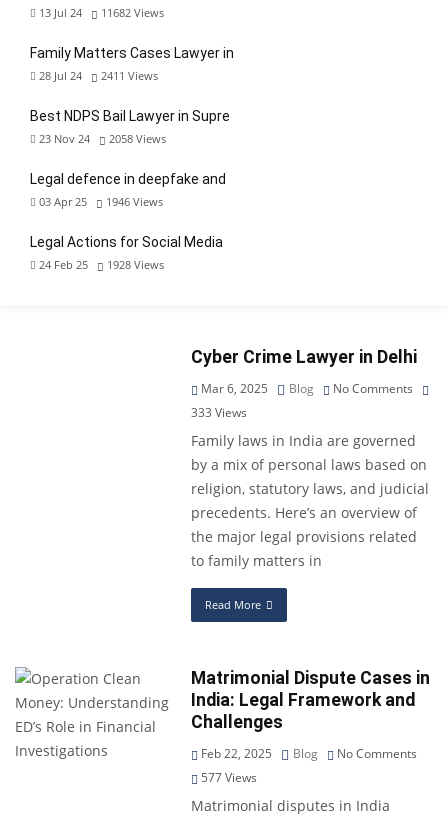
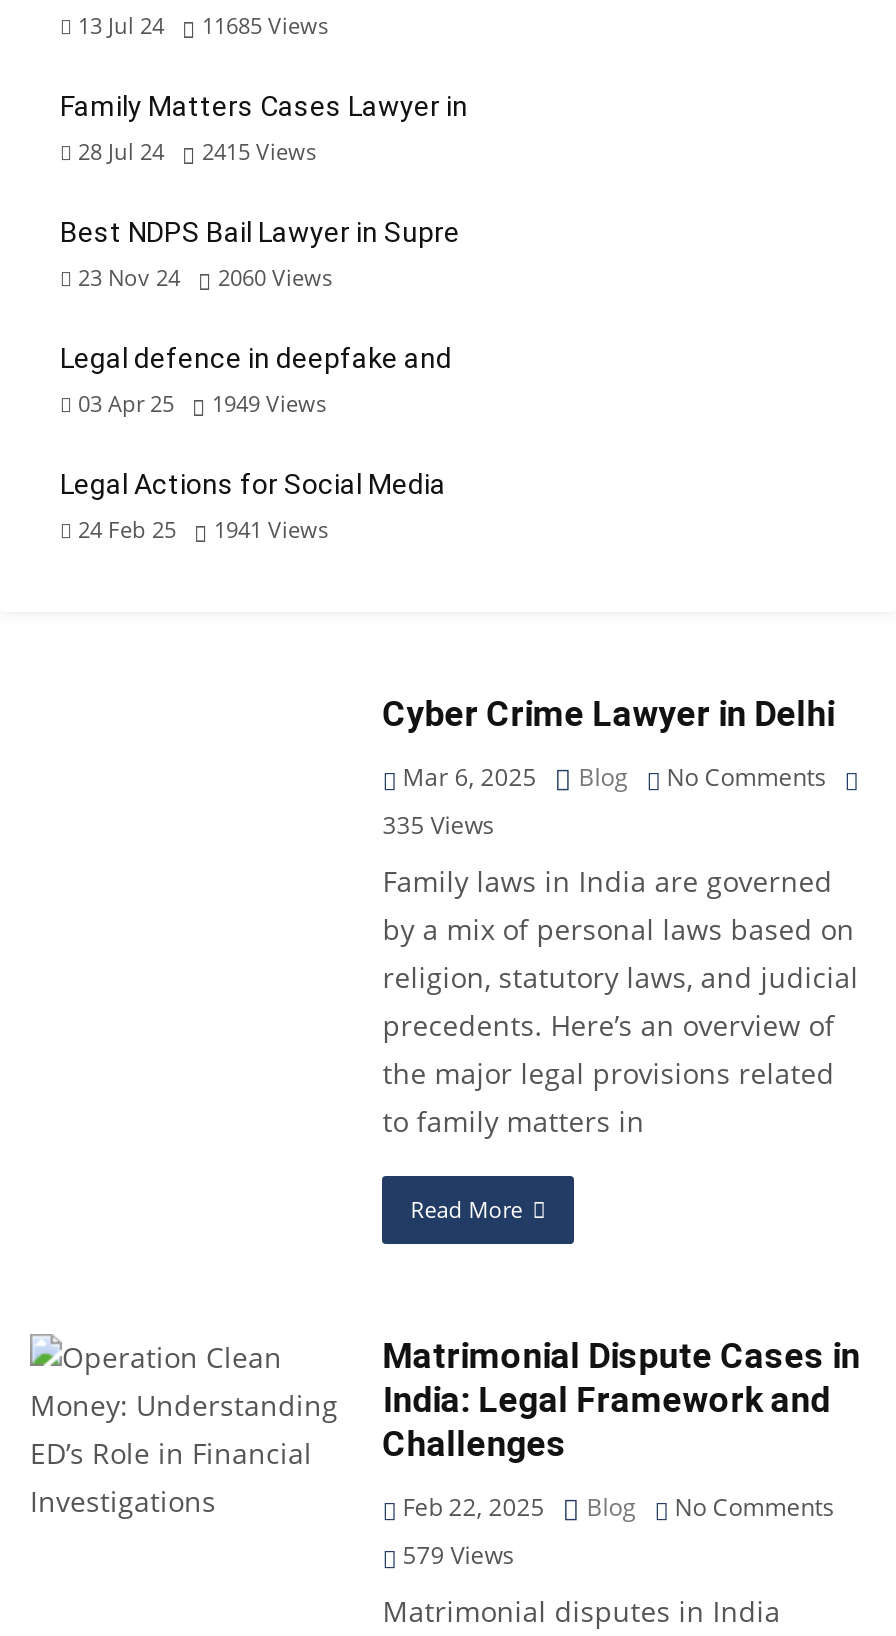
- 13 Jul 24 11682 Views
+ 13 Jul 24 11685 Views

- 28 Jul 24 2411 Views
+ 28 Jul 24 2415 Views

- 23 Nov 24 2058 Views
+ 23 Nov 24 2060 Views

- 03 Apr 25 1946 Views
+ 03 Apr 25 1949 Views

- 24 Feb 25 1928 Views
+ 24 Feb 25 1941 Views

- 333 Views
+ 335 Views

- 577 Views
+ 579 Views
